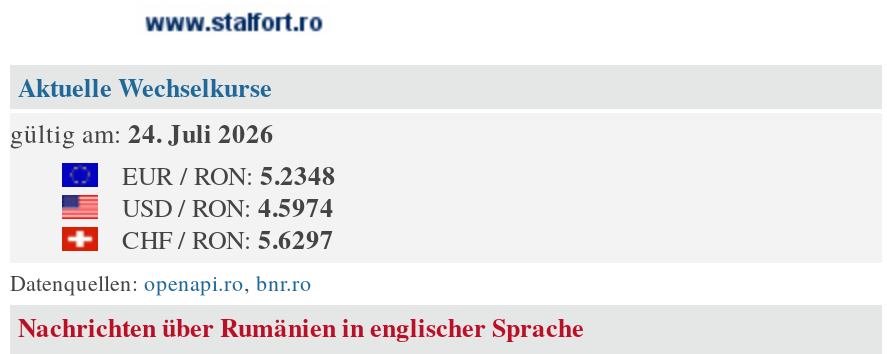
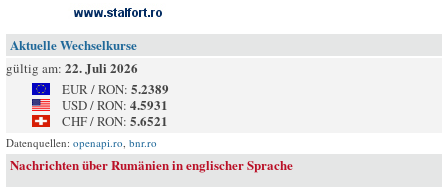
- gültig am: 24. Juli 2026
+ gültig am: 22. Juli 2026

- EUR / RON: 5.2348
+ EUR / RON: 5.2389

- USD / RON: 4.5974
+ USD / RON: 4.5931

- CHF / RON: 5.6297
+ CHF / RON: 5.6521
